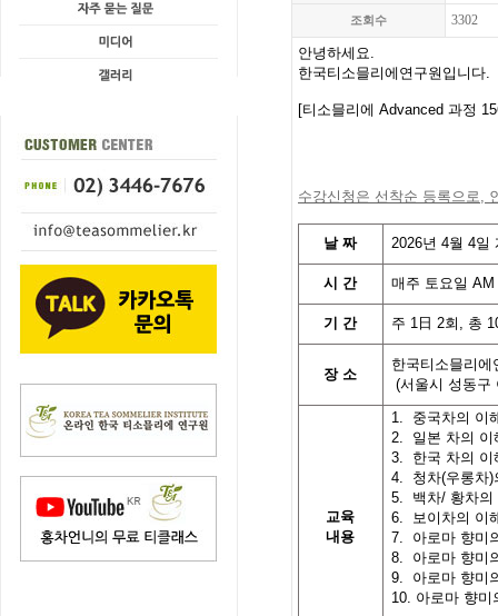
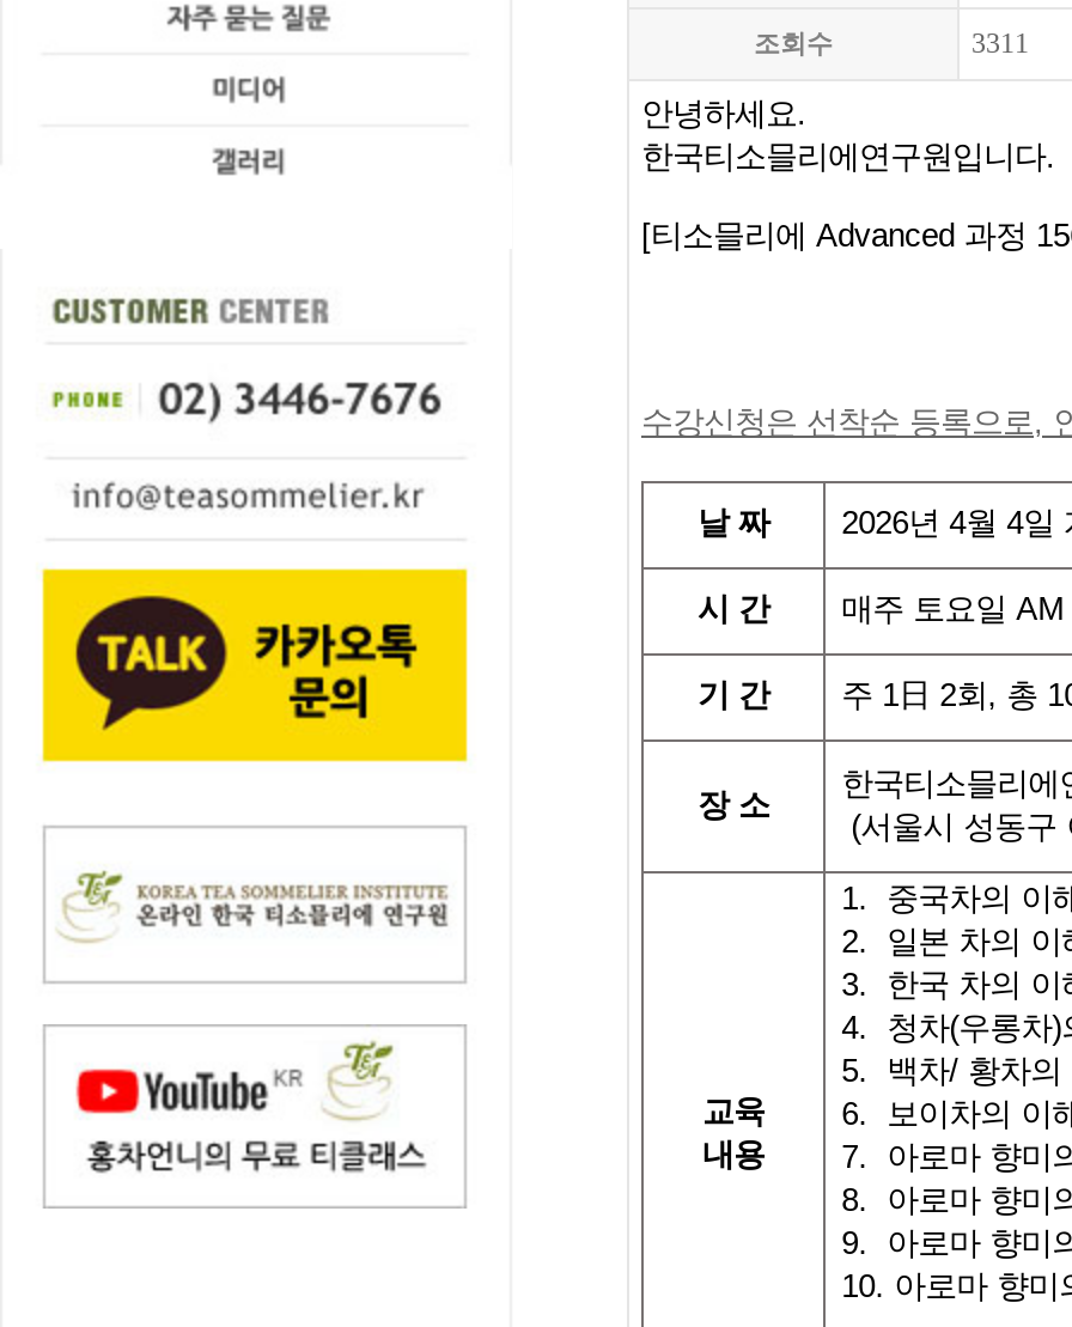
- 3302
+ 3311
